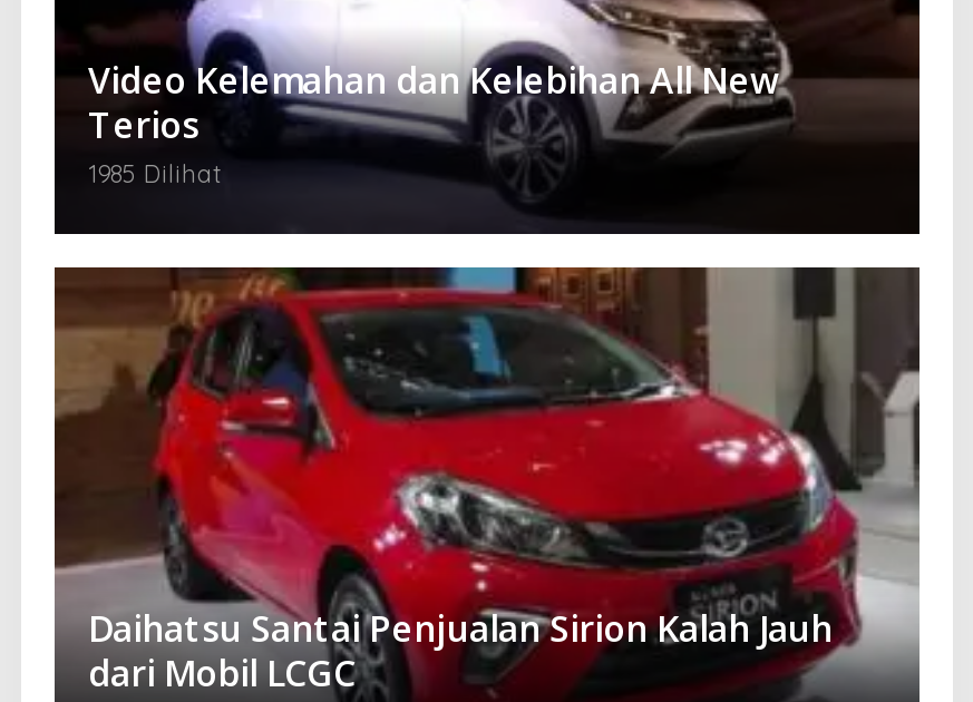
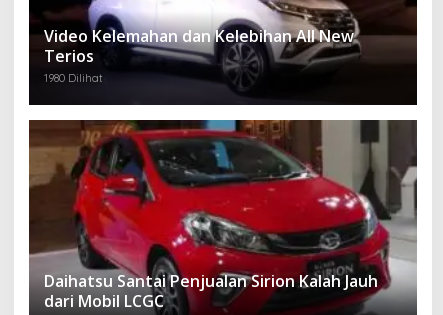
- 1985 Dilihat
+ 1980 Dilihat
